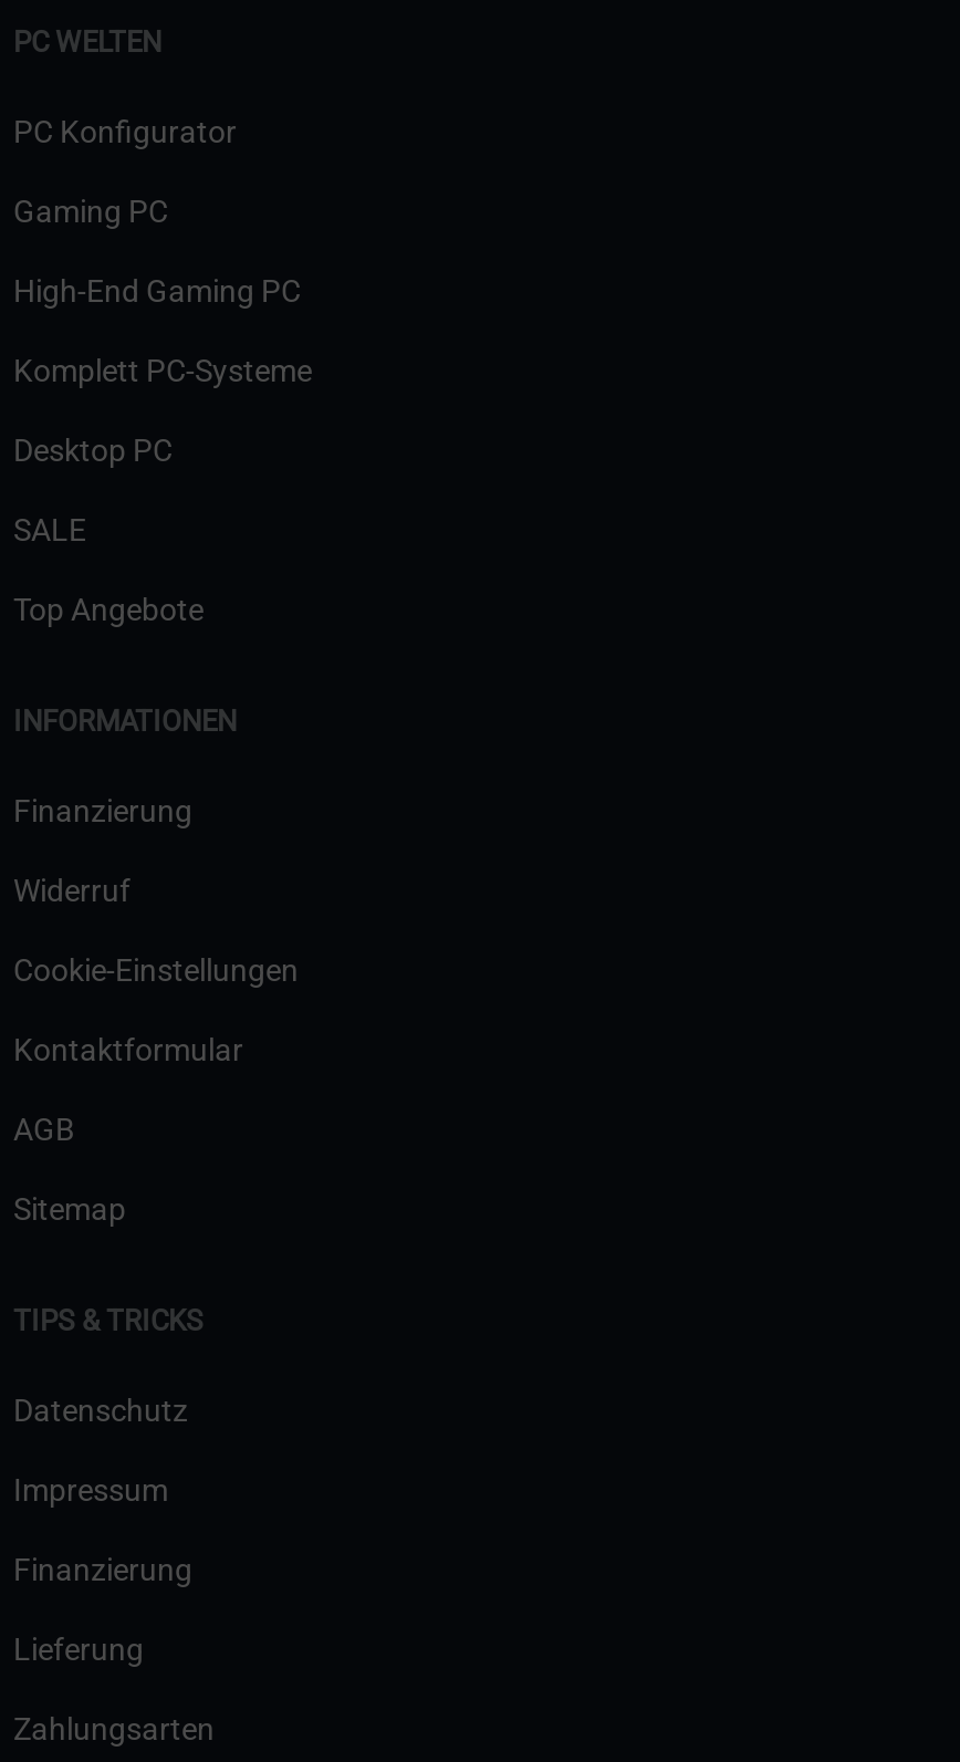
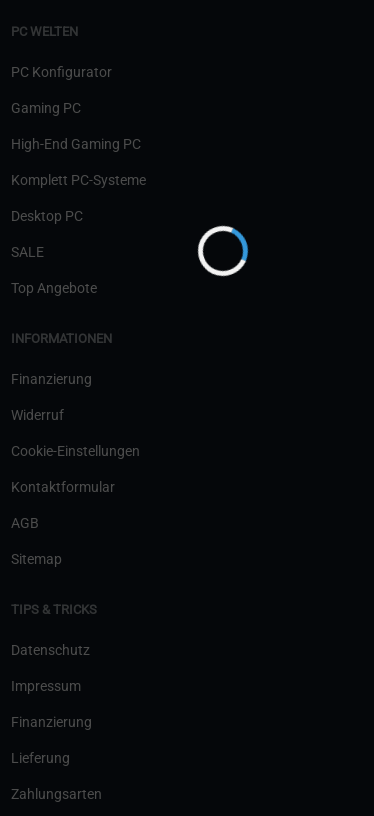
+ [image]
